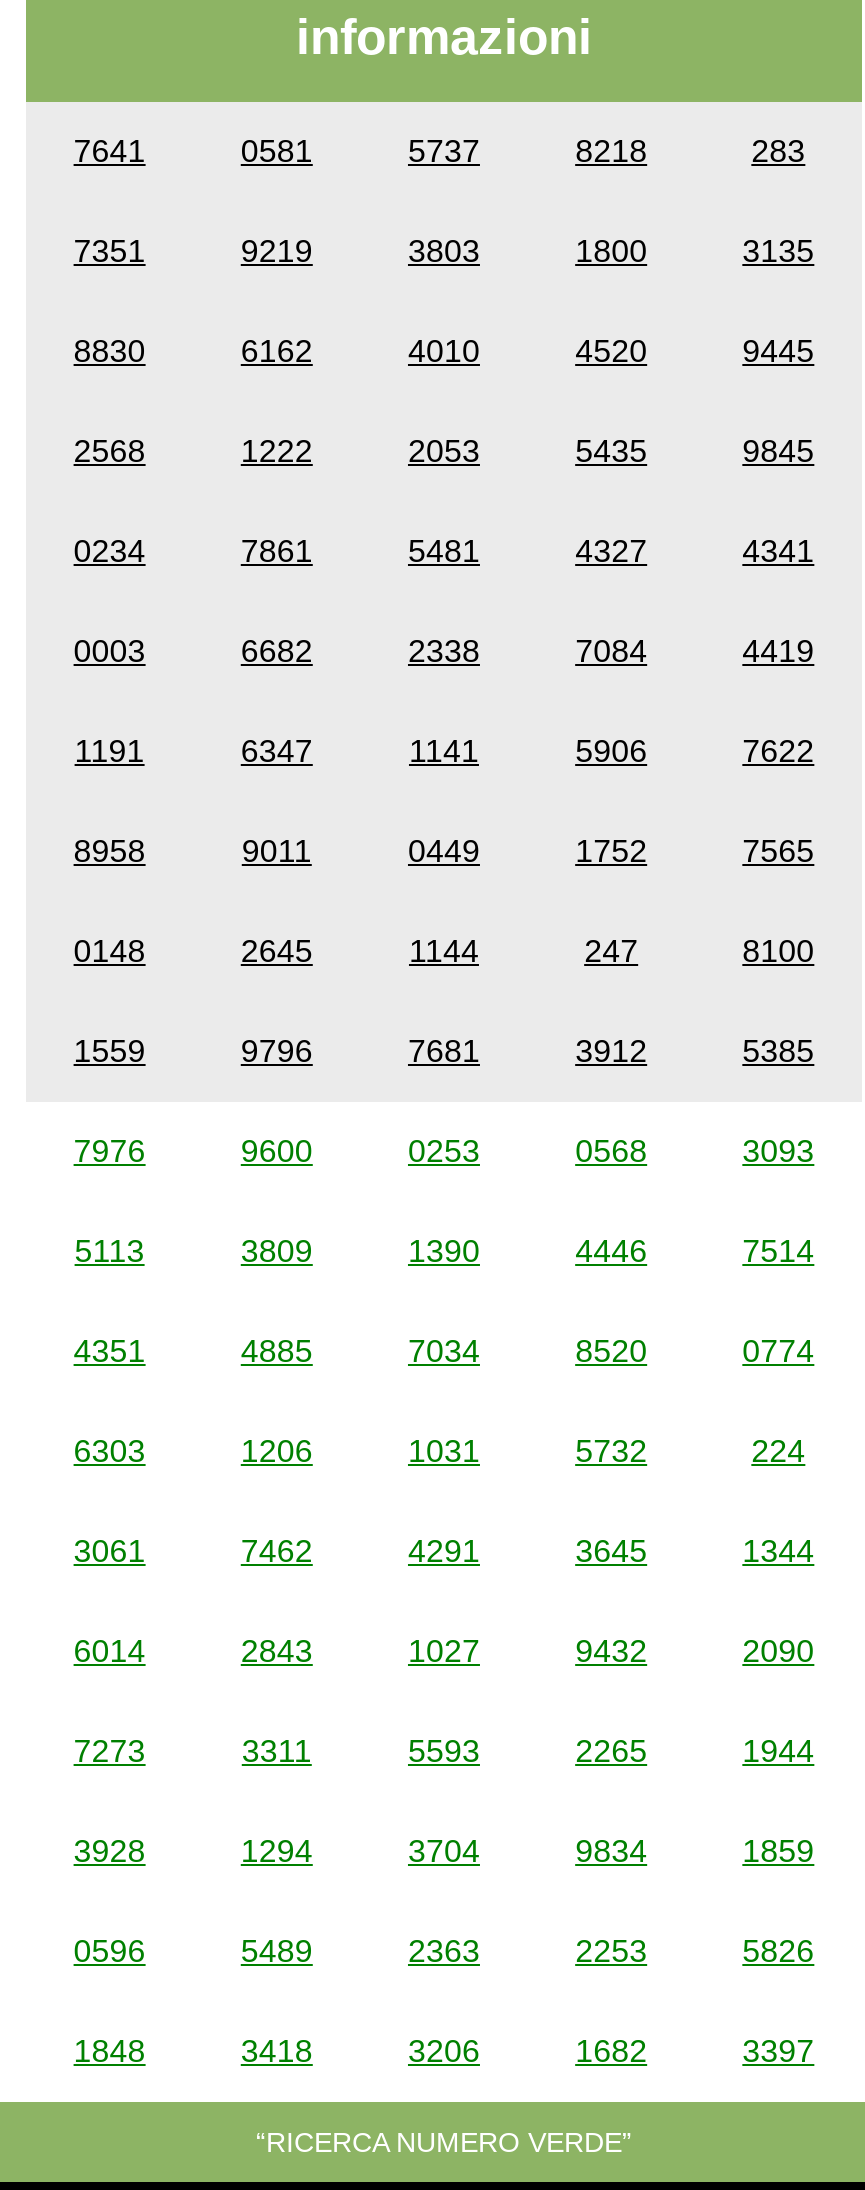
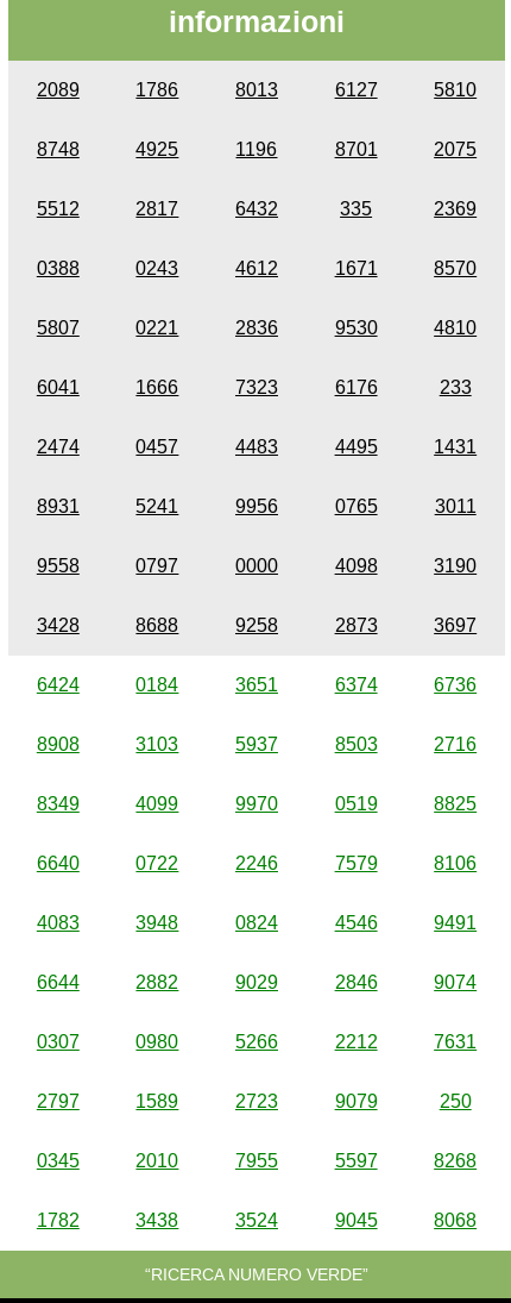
- 7641
+ 2089

- 0581
+ 1786

- 5737
+ 8013

- 8218
+ 6127

- 283
+ 5810

- 7351
+ 8748

- 9219
+ 4925

- 3803
+ 1196

- 1800
+ 8701

- 3135
+ 2075

- 8830
+ 5512

- 6162
+ 2817

- 4010
+ 6432

- 4520
+ 335

- 9445
+ 2369

- 2568
+ 0388

- 1222
+ 0243

- 2053
+ 4612

- 5435
+ 1671

- 9845
+ 8570

- 0234
+ 5807

- 7861
+ 0221

- 5481
+ 2836

- 4327
+ 9530

- 4341
+ 4810

- 0003
+ 6041

- 6682
+ 1666

- 2338
+ 7323

- 7084
+ 6176

- 4419
+ 233

- 1191
+ 2474

- 6347
+ 0457

- 1141
+ 4483

- 5906
+ 4495

- 7622
+ 1431

- 8958
+ 8931

- 9011
+ 5241

- 0449
+ 9956

- 1752
+ 0765

- 7565
+ 3011

- 0148
+ 9558

- 2645
+ 0797

- 1144
+ 0000

- 247
+ 4098

- 8100
+ 3190

- 1559
+ 3428

- 9796
+ 8688

- 7681
+ 9258

- 3912
+ 2873

- 5385
+ 3697

- 7976
+ 6424

- 9600
+ 0184

- 0253
+ 3651

- 0568
+ 6374

- 3093
+ 6736

- 5113
+ 8908

- 3809
+ 3103

- 1390
+ 5937

- 4446
+ 8503

- 7514
+ 2716

- 4351
+ 8349

- 4885
+ 4099

- 7034
+ 9970

- 8520
+ 0519

- 0774
+ 8825

- 6303
+ 6640

- 1206
+ 0722

- 1031
+ 2246

- 5732
+ 7579

- 224
+ 8106

- 3061
+ 4083

- 7462
+ 3948

- 4291
+ 0824

- 3645
+ 4546

- 1344
+ 9491

- 6014
+ 6644

- 2843
+ 2882

- 1027
+ 9029

- 9432
+ 2846

- 2090
+ 9074

- 7273
+ 0307

- 3311
+ 0980

- 5593
+ 5266

- 2265
+ 2212

- 1944
+ 7631

- 3928
+ 2797

- 1294
+ 1589

- 3704
+ 2723

- 9834
+ 9079

- 1859
+ 250

- 0596
+ 0345

- 5489
+ 2010

- 2363
+ 7955

- 2253
+ 5597

- 5826
+ 8268

- 1848
+ 1782

- 3418
+ 3438

- 3206
+ 3524

- 1682
+ 9045

- 3397
+ 8068
